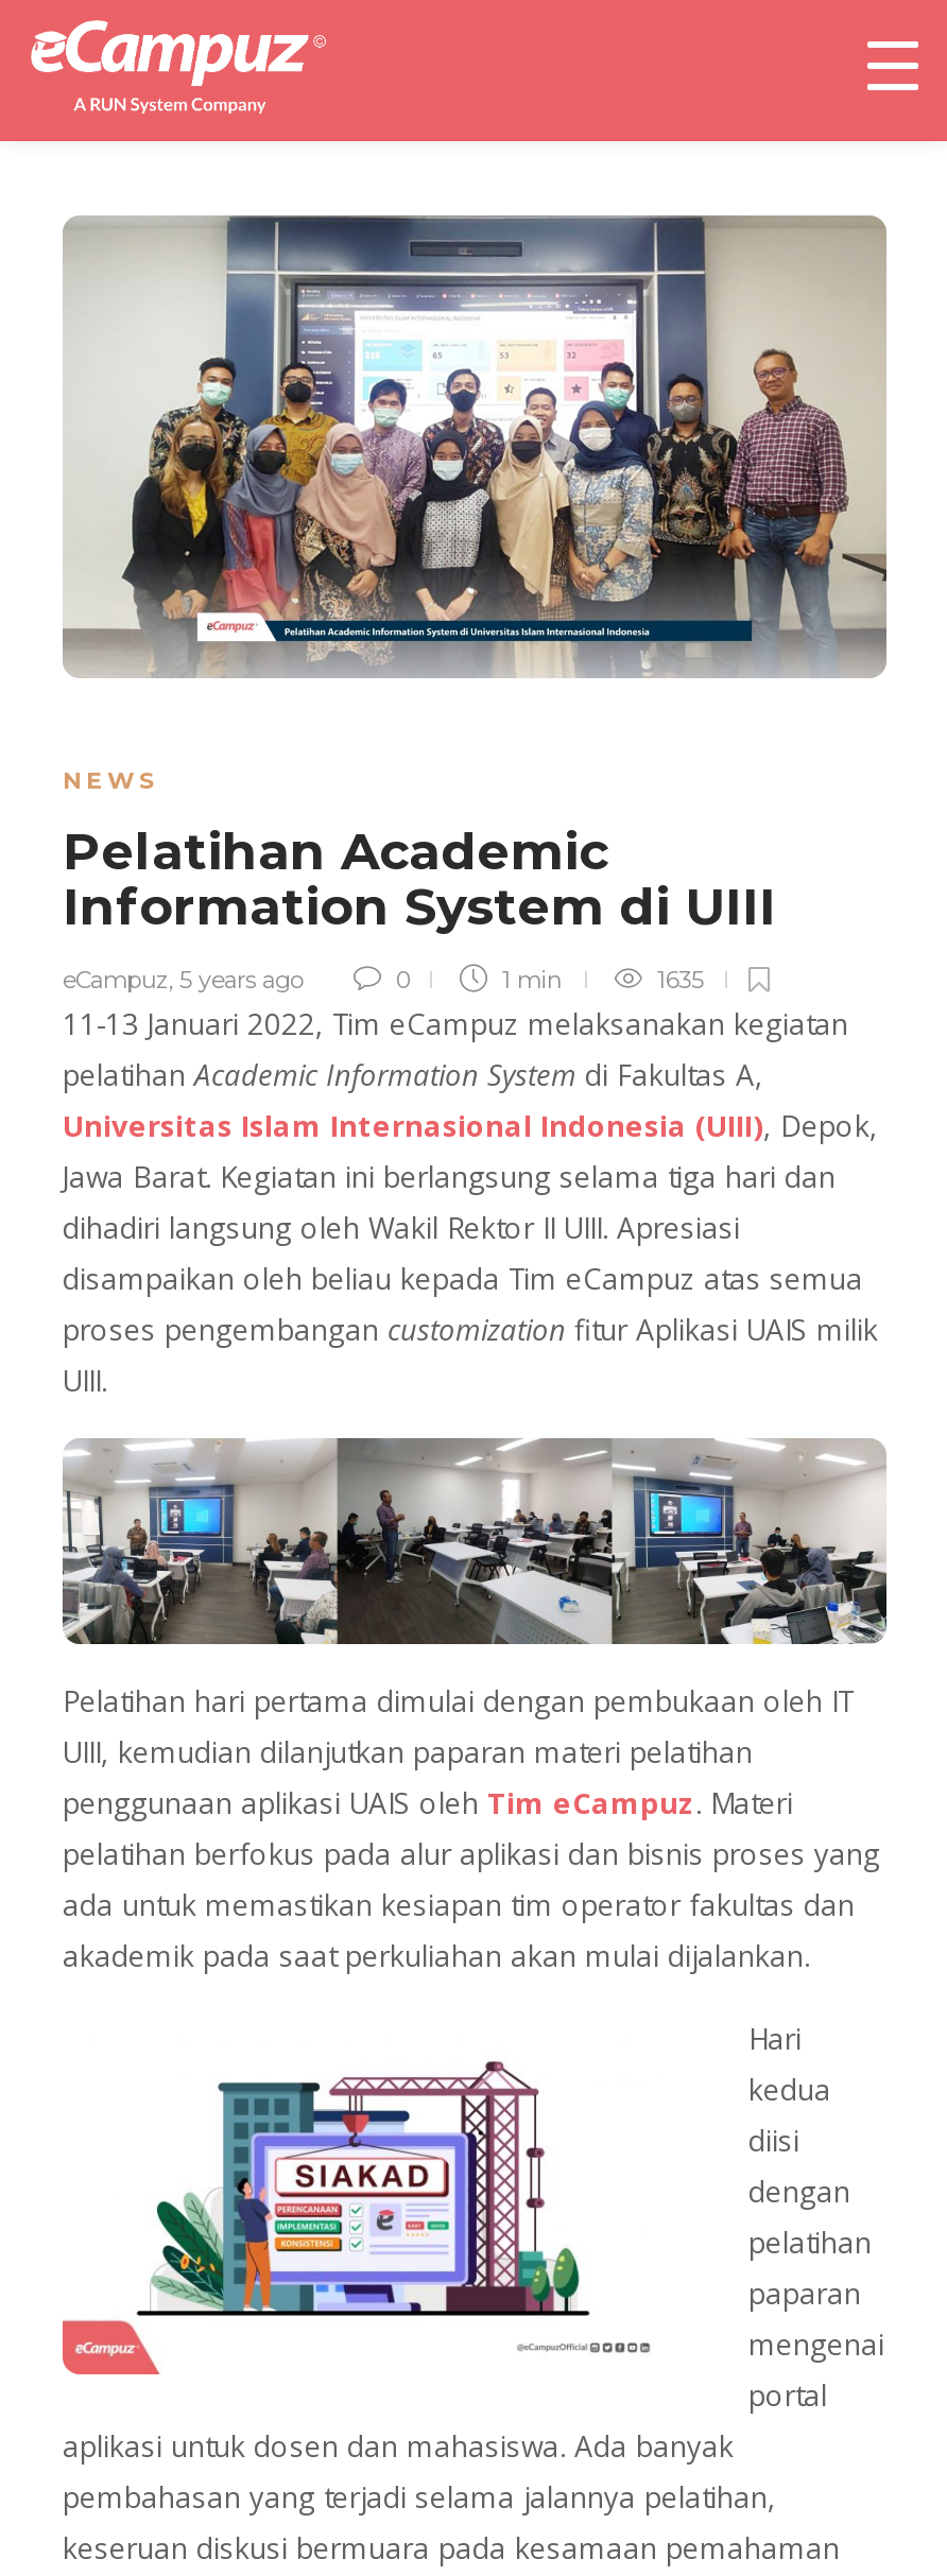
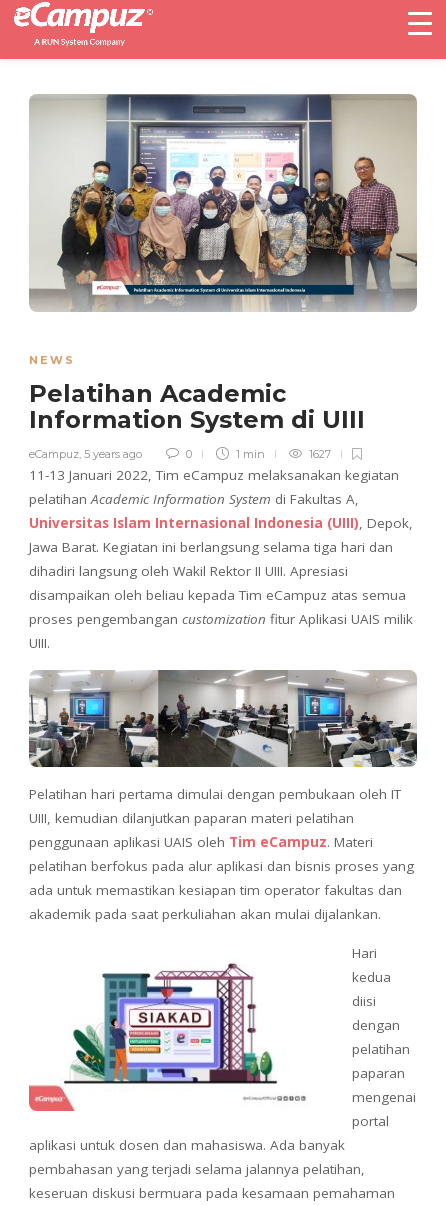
- 1635
+ 1627
